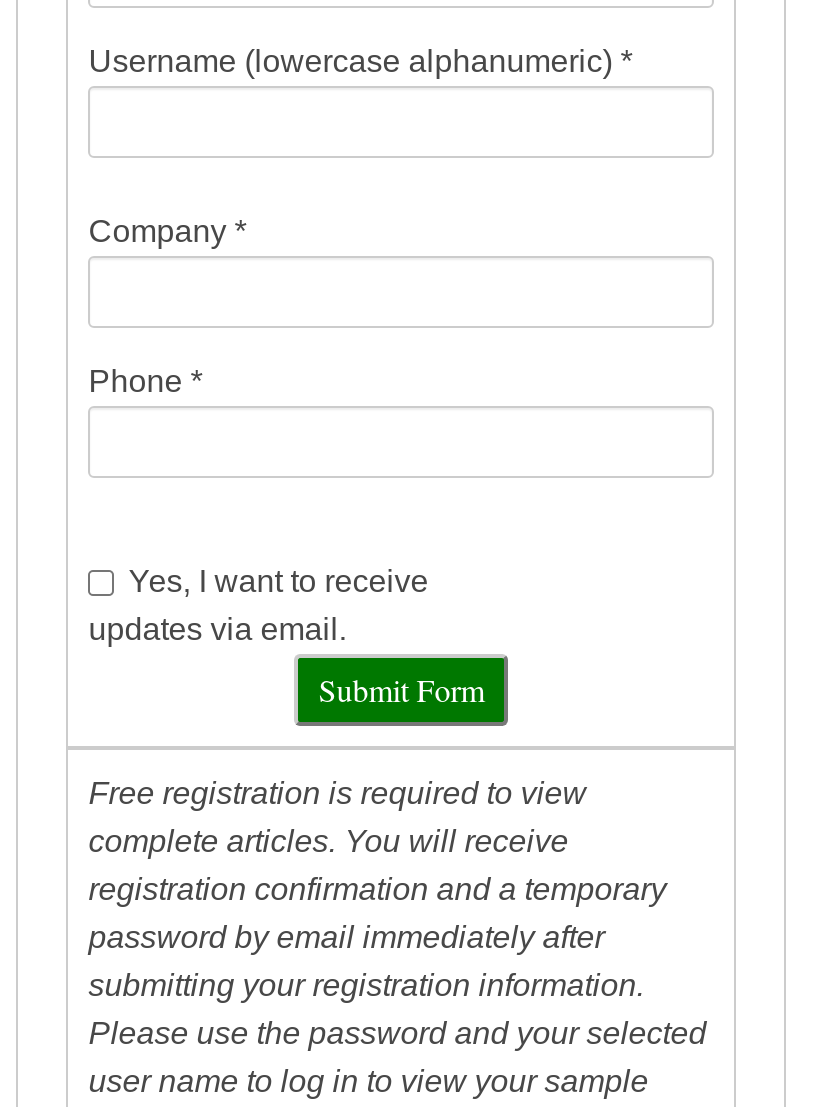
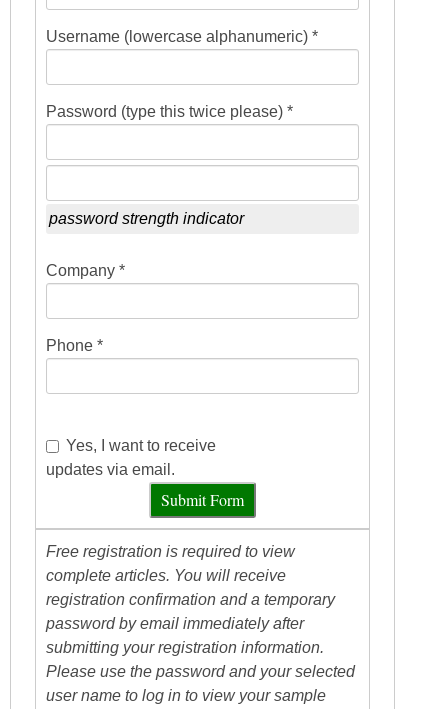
+ Password (type this twice please) *

+ password strength indicator
